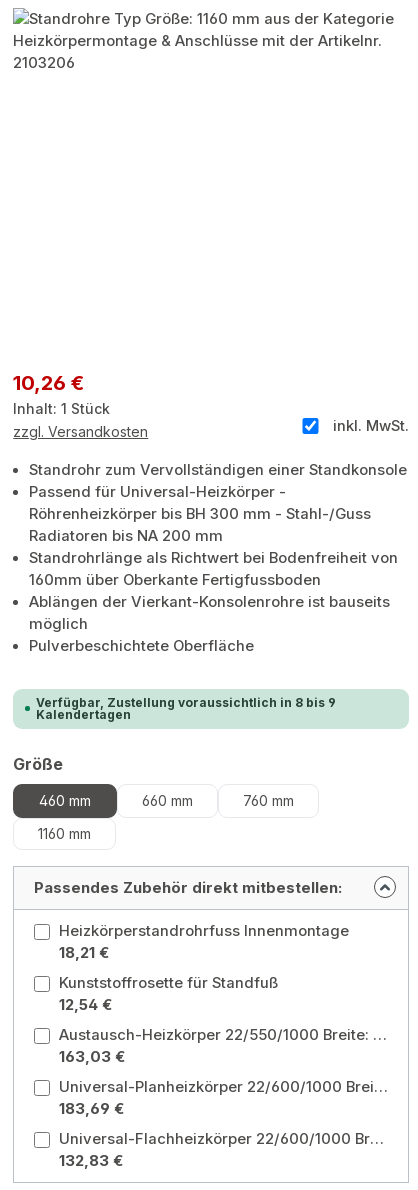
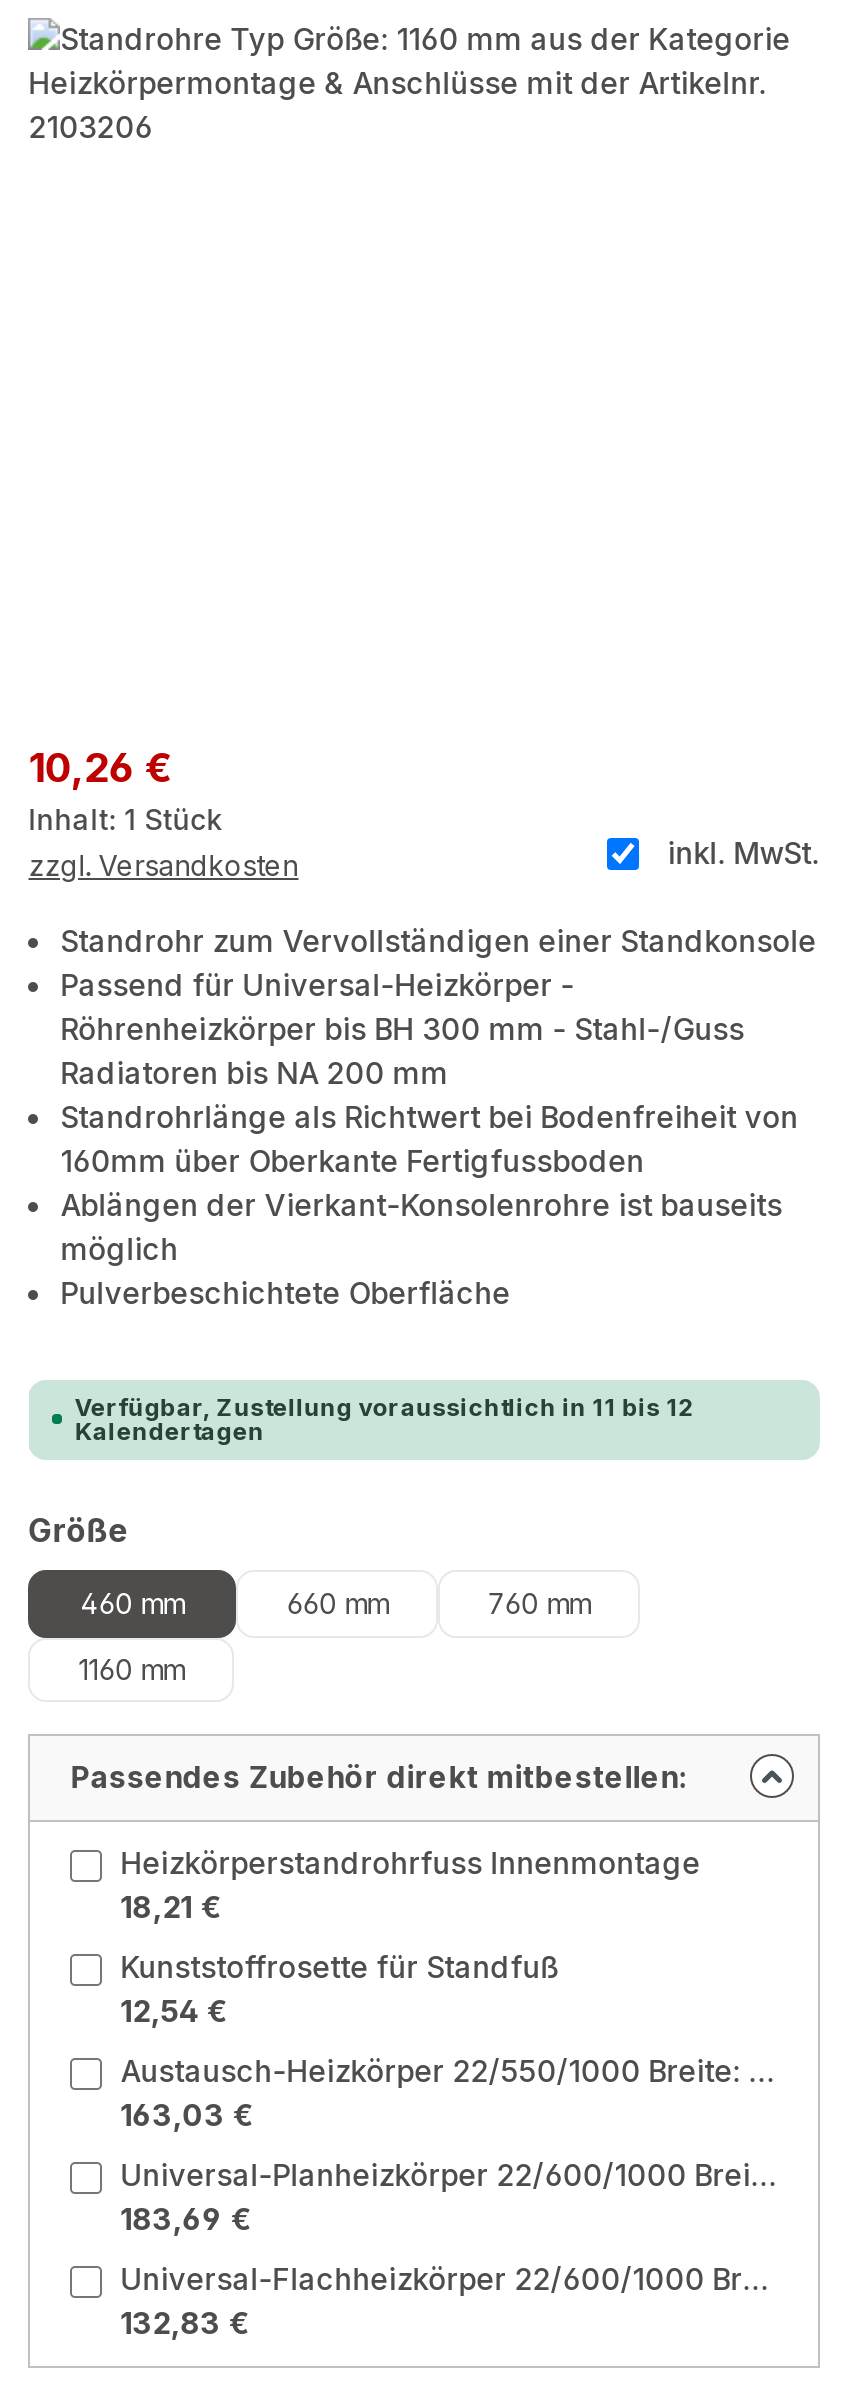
- Verfügbar, Zustellung voraussichtlich in 8 bis 9
+ Verfügbar, Zustellung voraussichtlich in 11 bis 12
